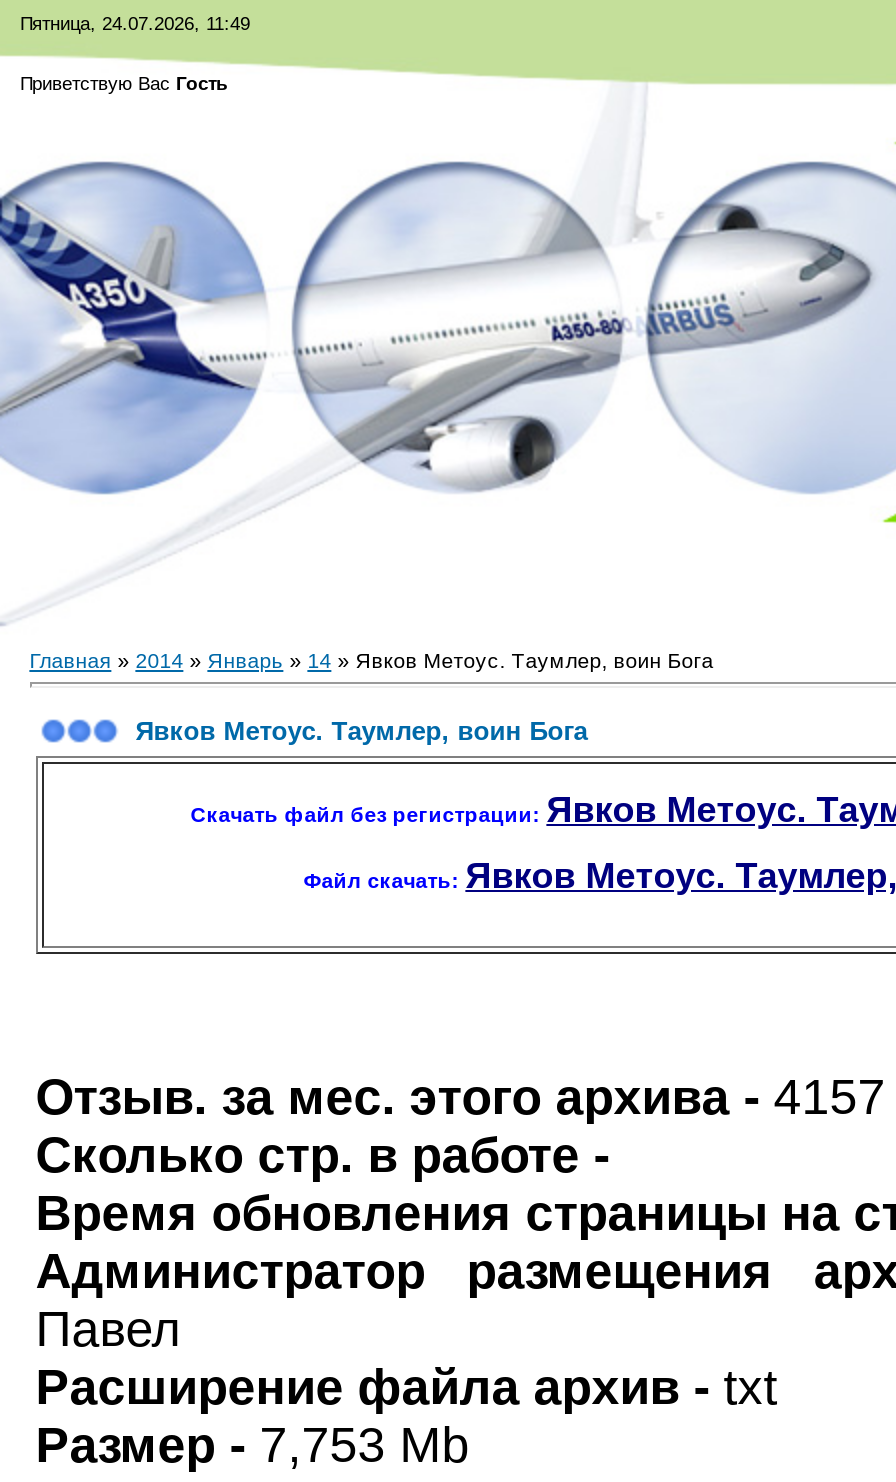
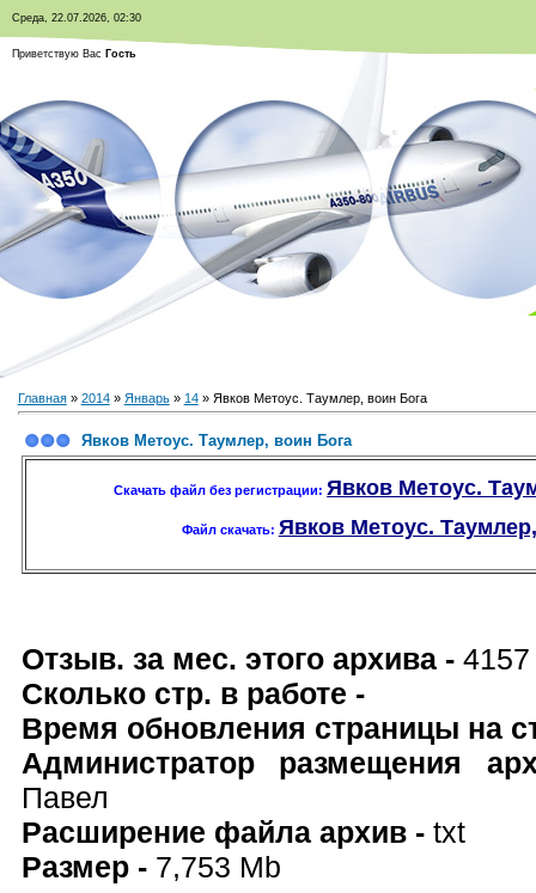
- Пятница, 24.07.2026, 11:49
+ Среда, 22.07.2026, 02:30
